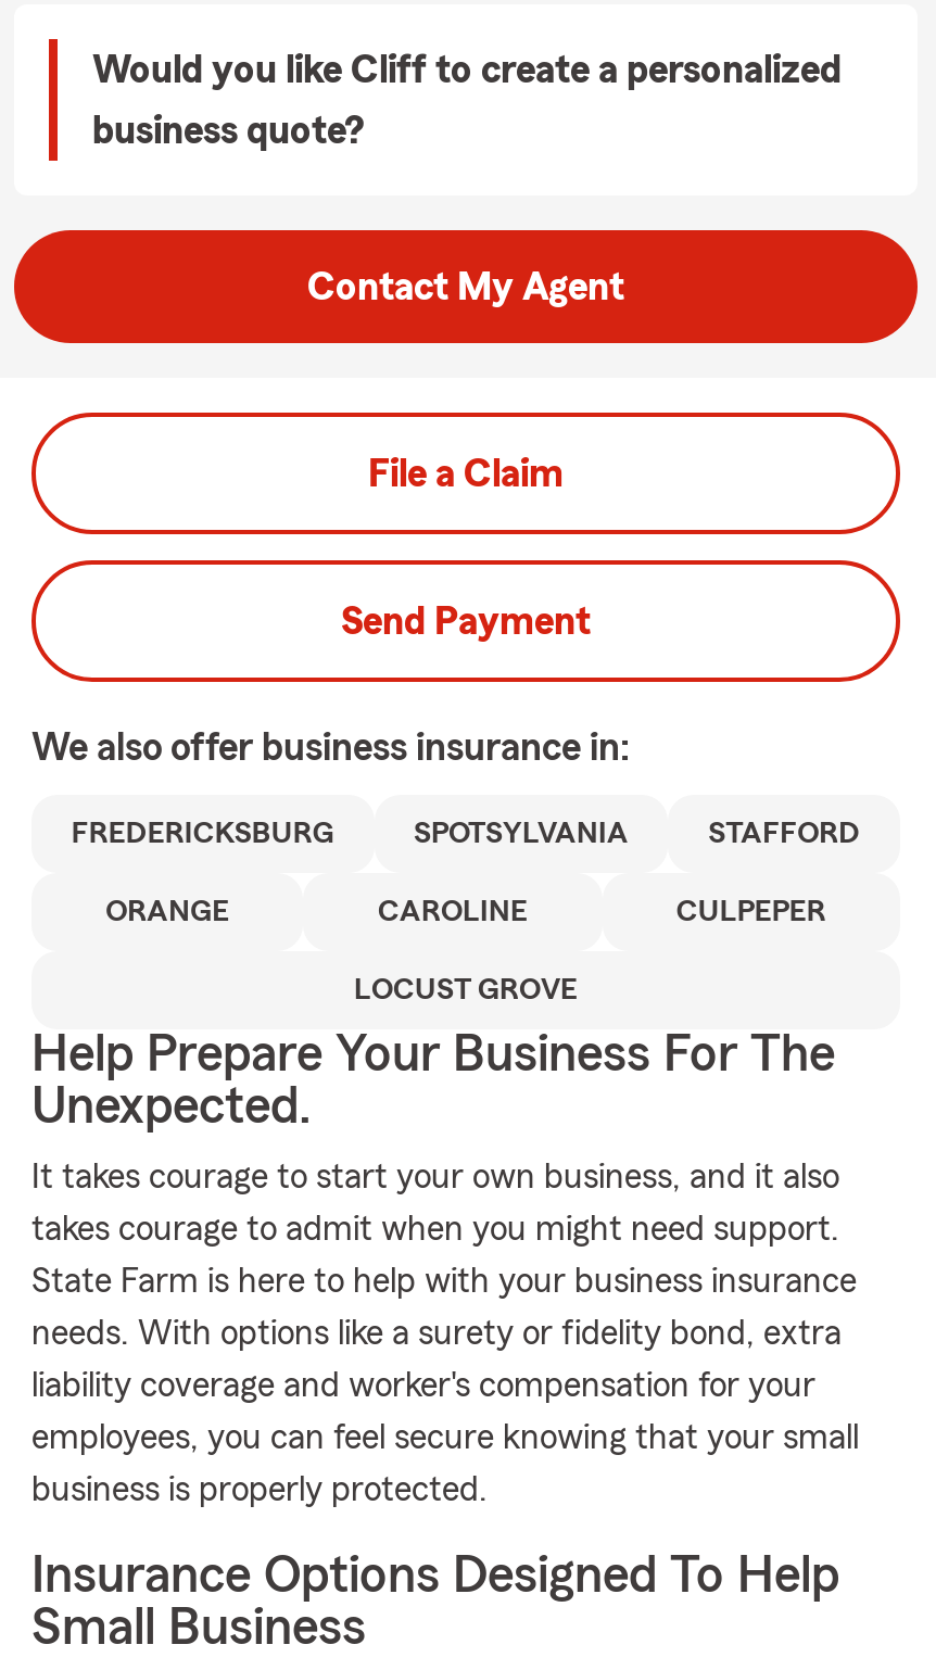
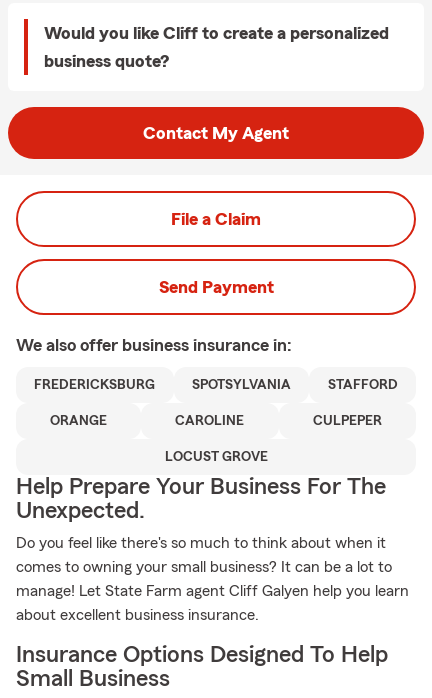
- It takes courage to start your own business, and it also
- takes courage to admit when you might need support.
- State Farm is here to help with your business insurance
- needs. With options like a surety or fidelity bond, extra
- liability coverage and worker's compensation for your
- employees, you can feel secure knowing that your small
- business is properly protected.
+ Do you feel like there's so much to think about when it
+ comes to owning your small business? It can be a lot to
+ manage! Let State Farm agent Cliff Galyen help you learn
+ about excellent business insurance.
